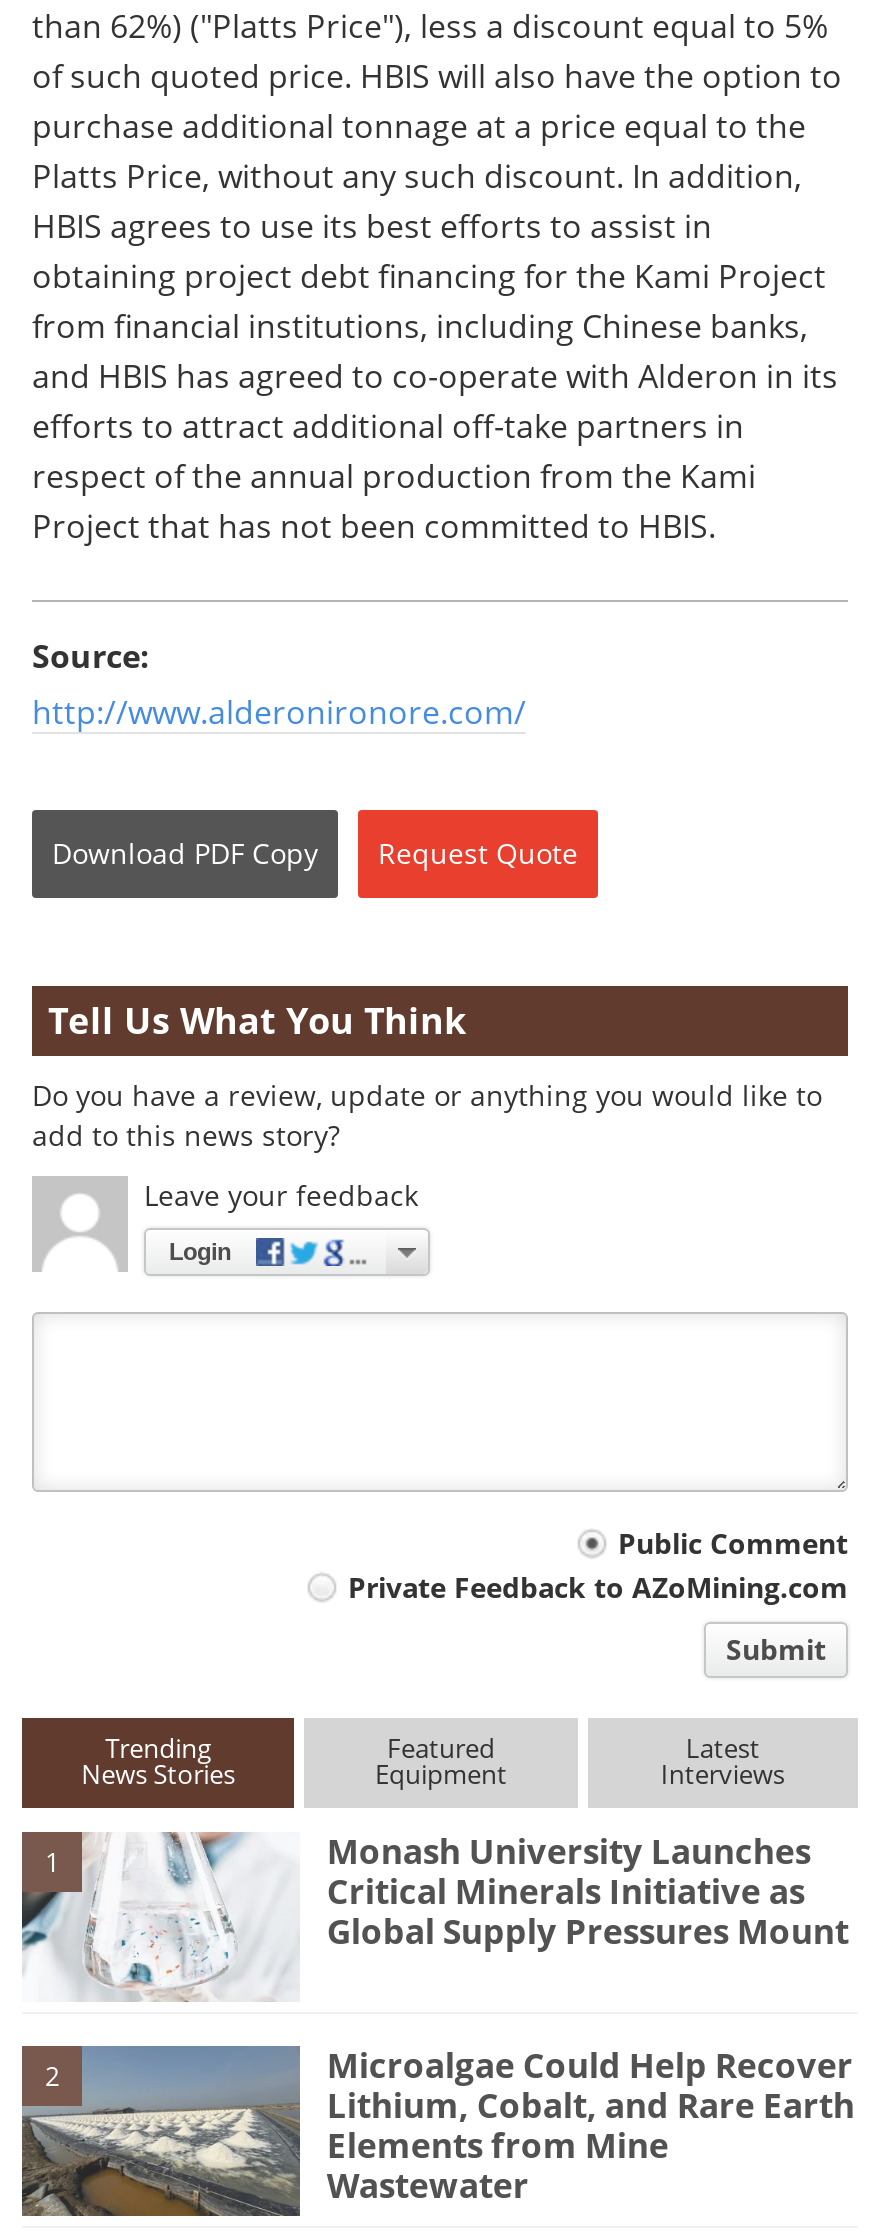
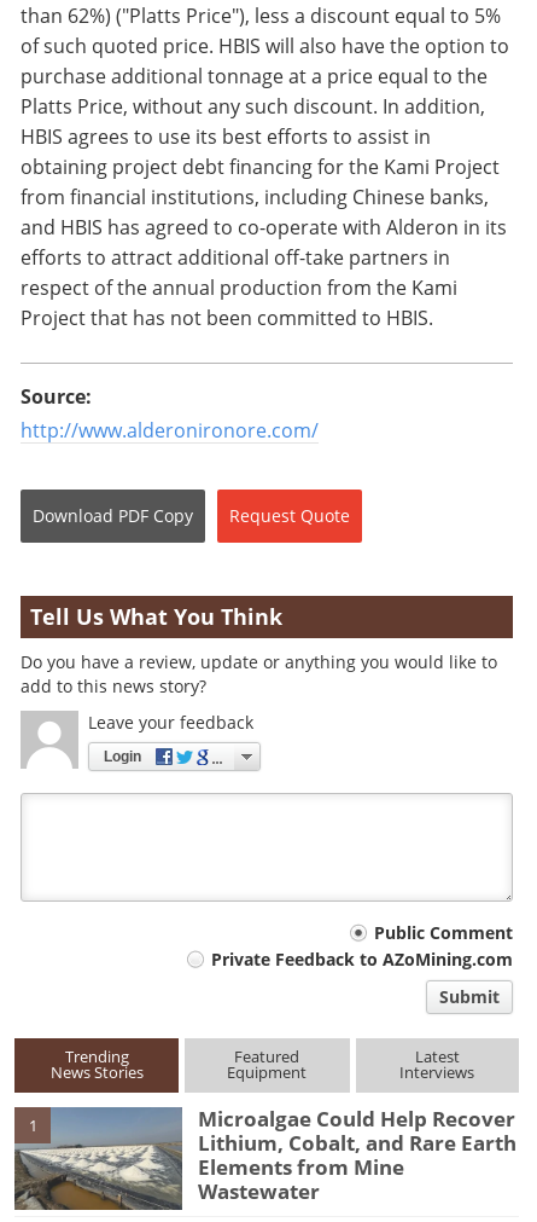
- [image]
- Monash University Launches
- Critical Minerals Initiative as
- Global Supply Pressures Mount
- 2
